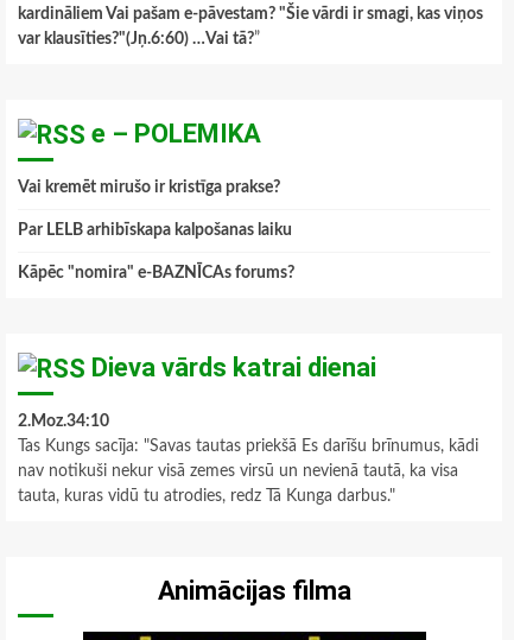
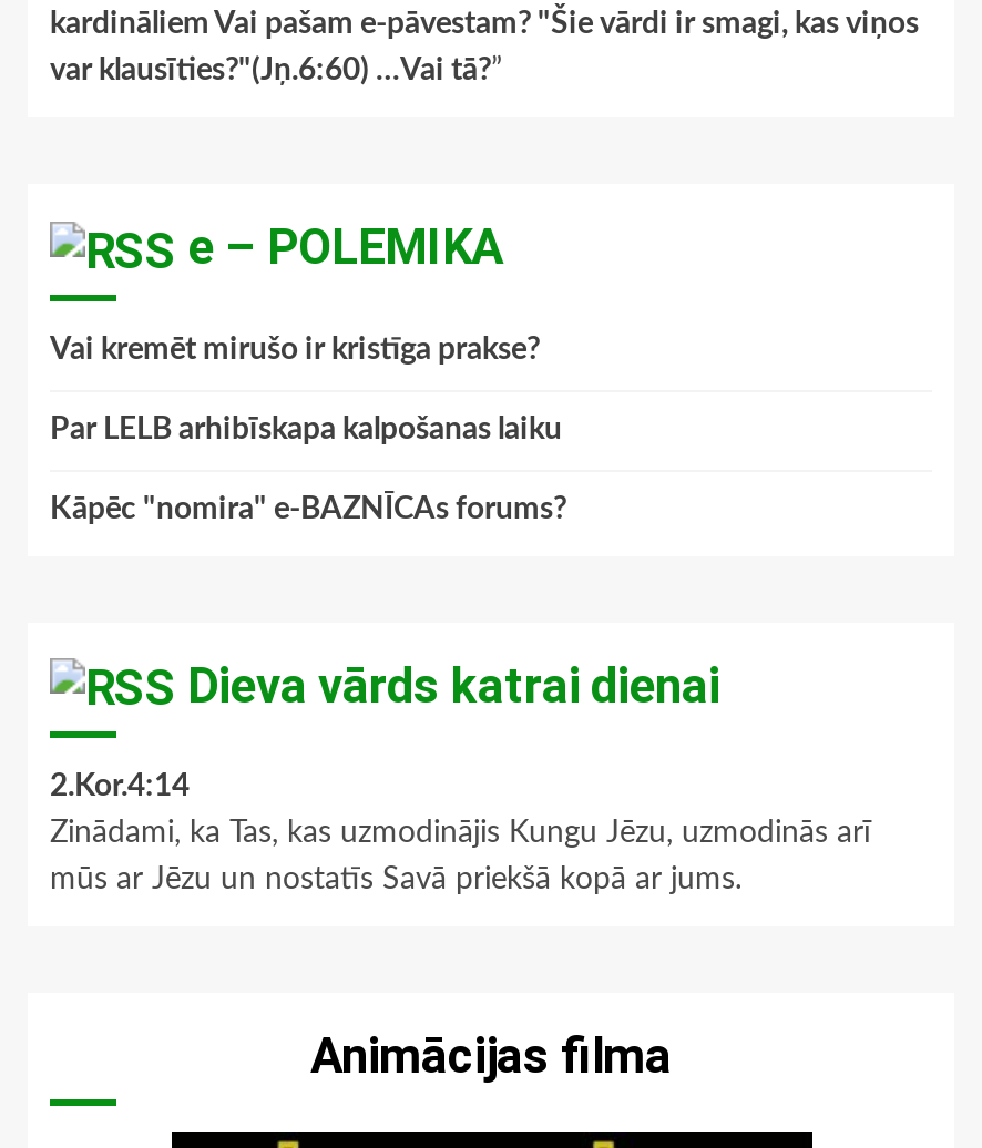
- 2.Moz.34:10
- Tas Kungs sacīja: "Savas tautas priekšā Es darīšu brīnumus, kādi
- nav notikuši nekur visā zemes virsū un nevienā tautā, ka visa
- tauta, kuras vidū tu atrodies, redz Tā Kunga darbus."
+ 2.Kor.4:14
+ Zinādami, ka Tas, kas uzmodinājis Kungu Jēzu, uzmodinās arī
+ mūs ar Jēzu un nostatīs Savā priekšā kopā ar jums.
